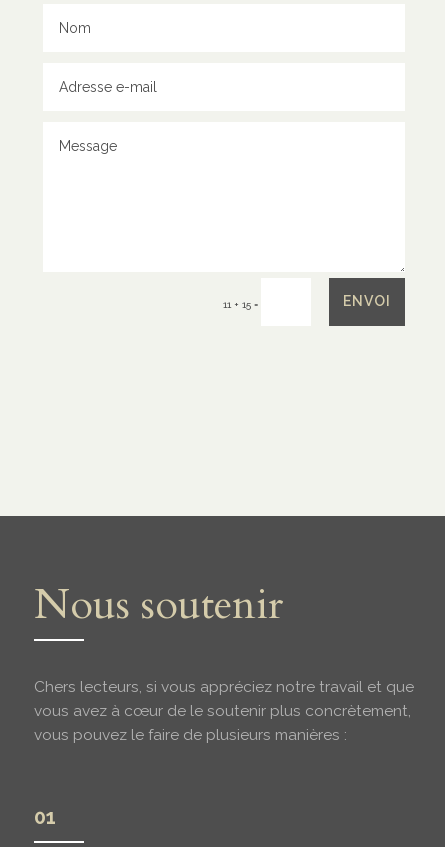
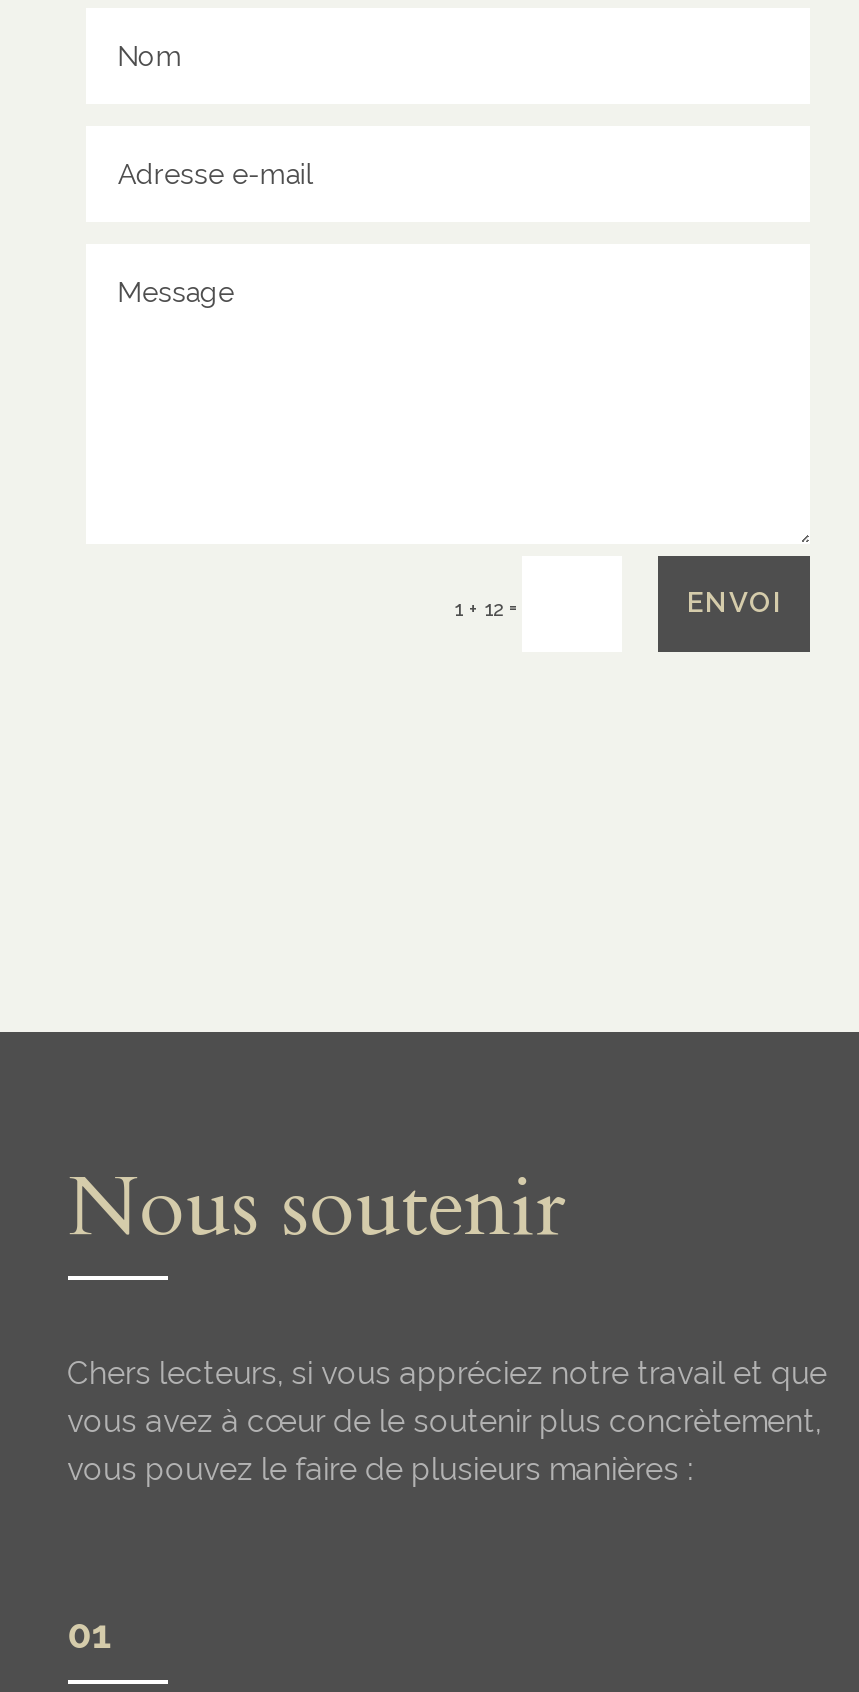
- 11 + 15 =
+ 1 + 12 =
